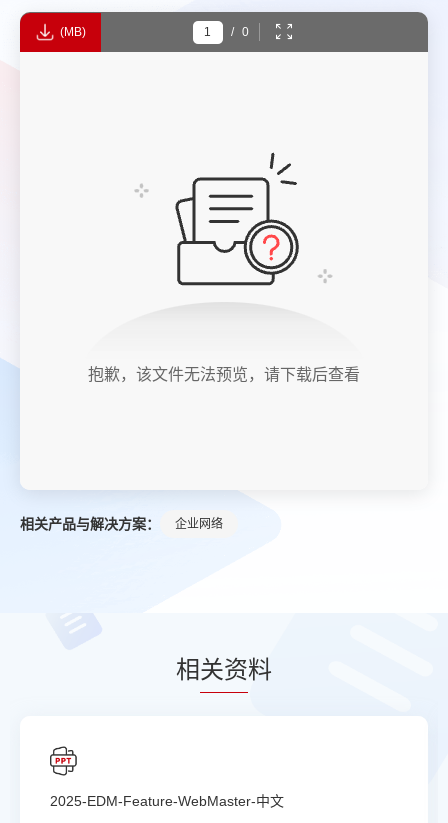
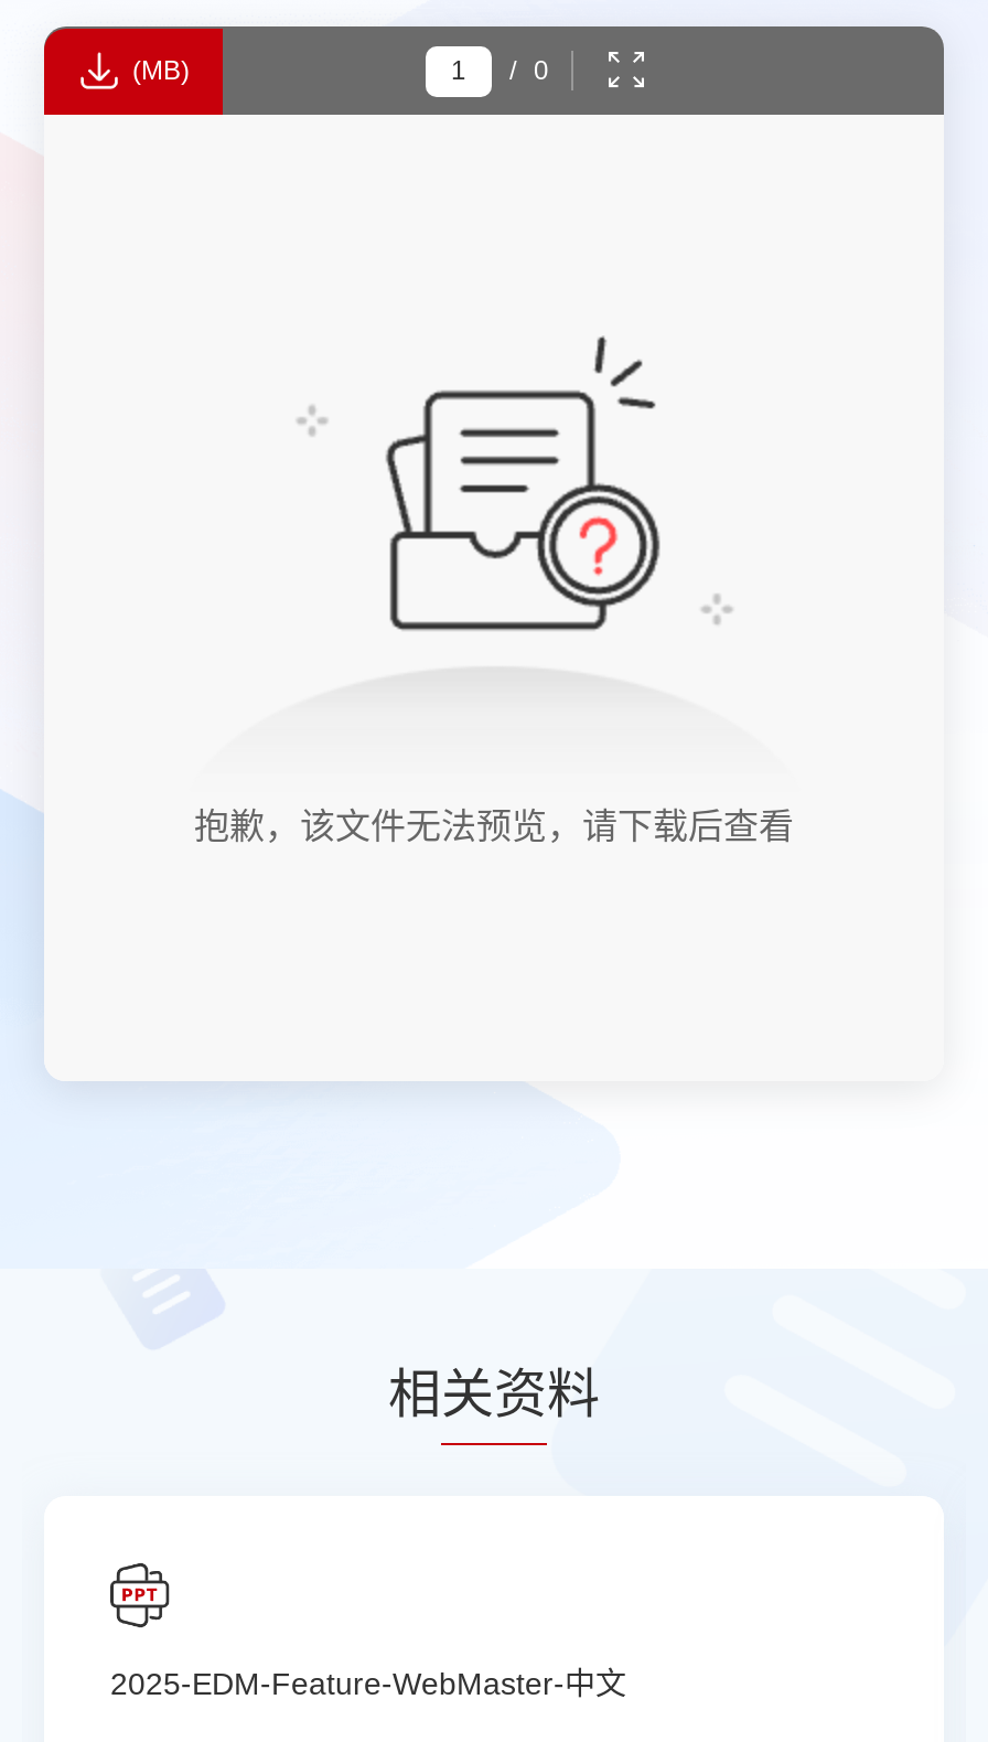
- 相关产品与解决方案：
- 企业网络
